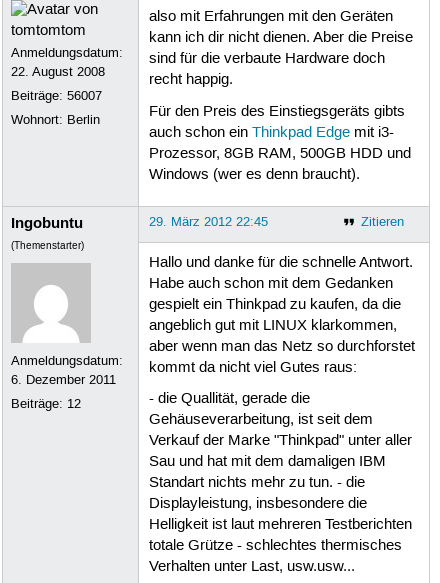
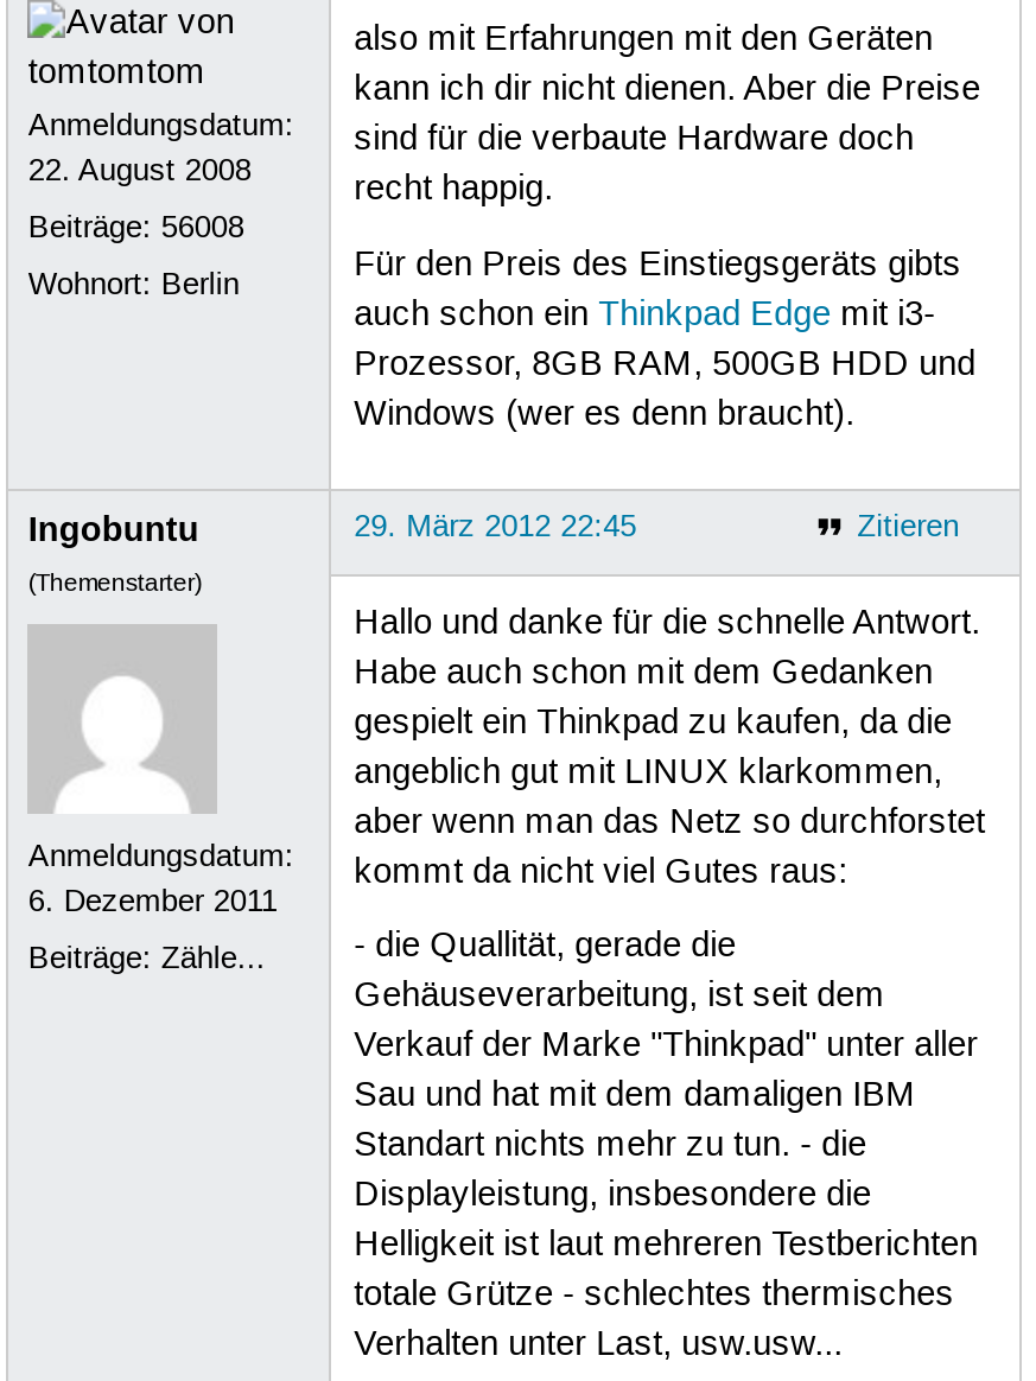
- Beiträge: 56007
+ Beiträge: 56008

- Beiträge: 12
+ Beiträge: Zähle...
